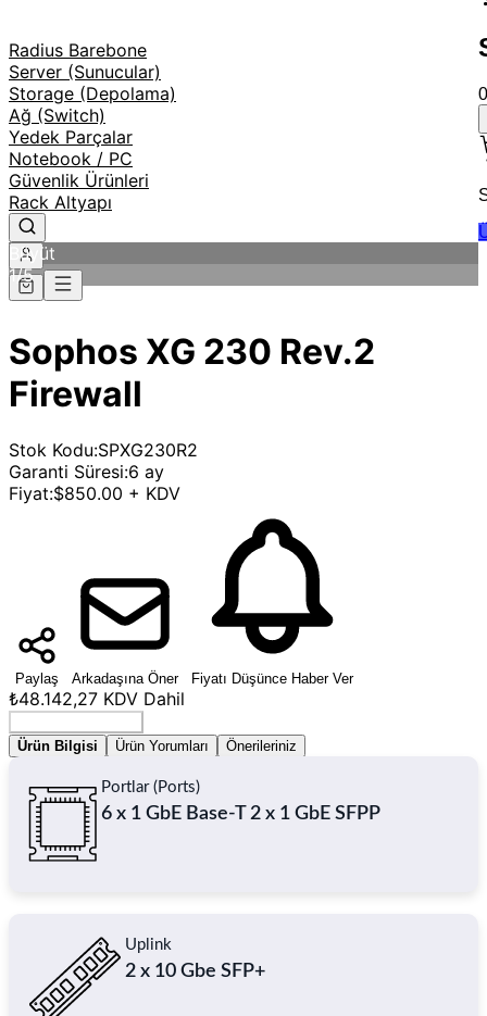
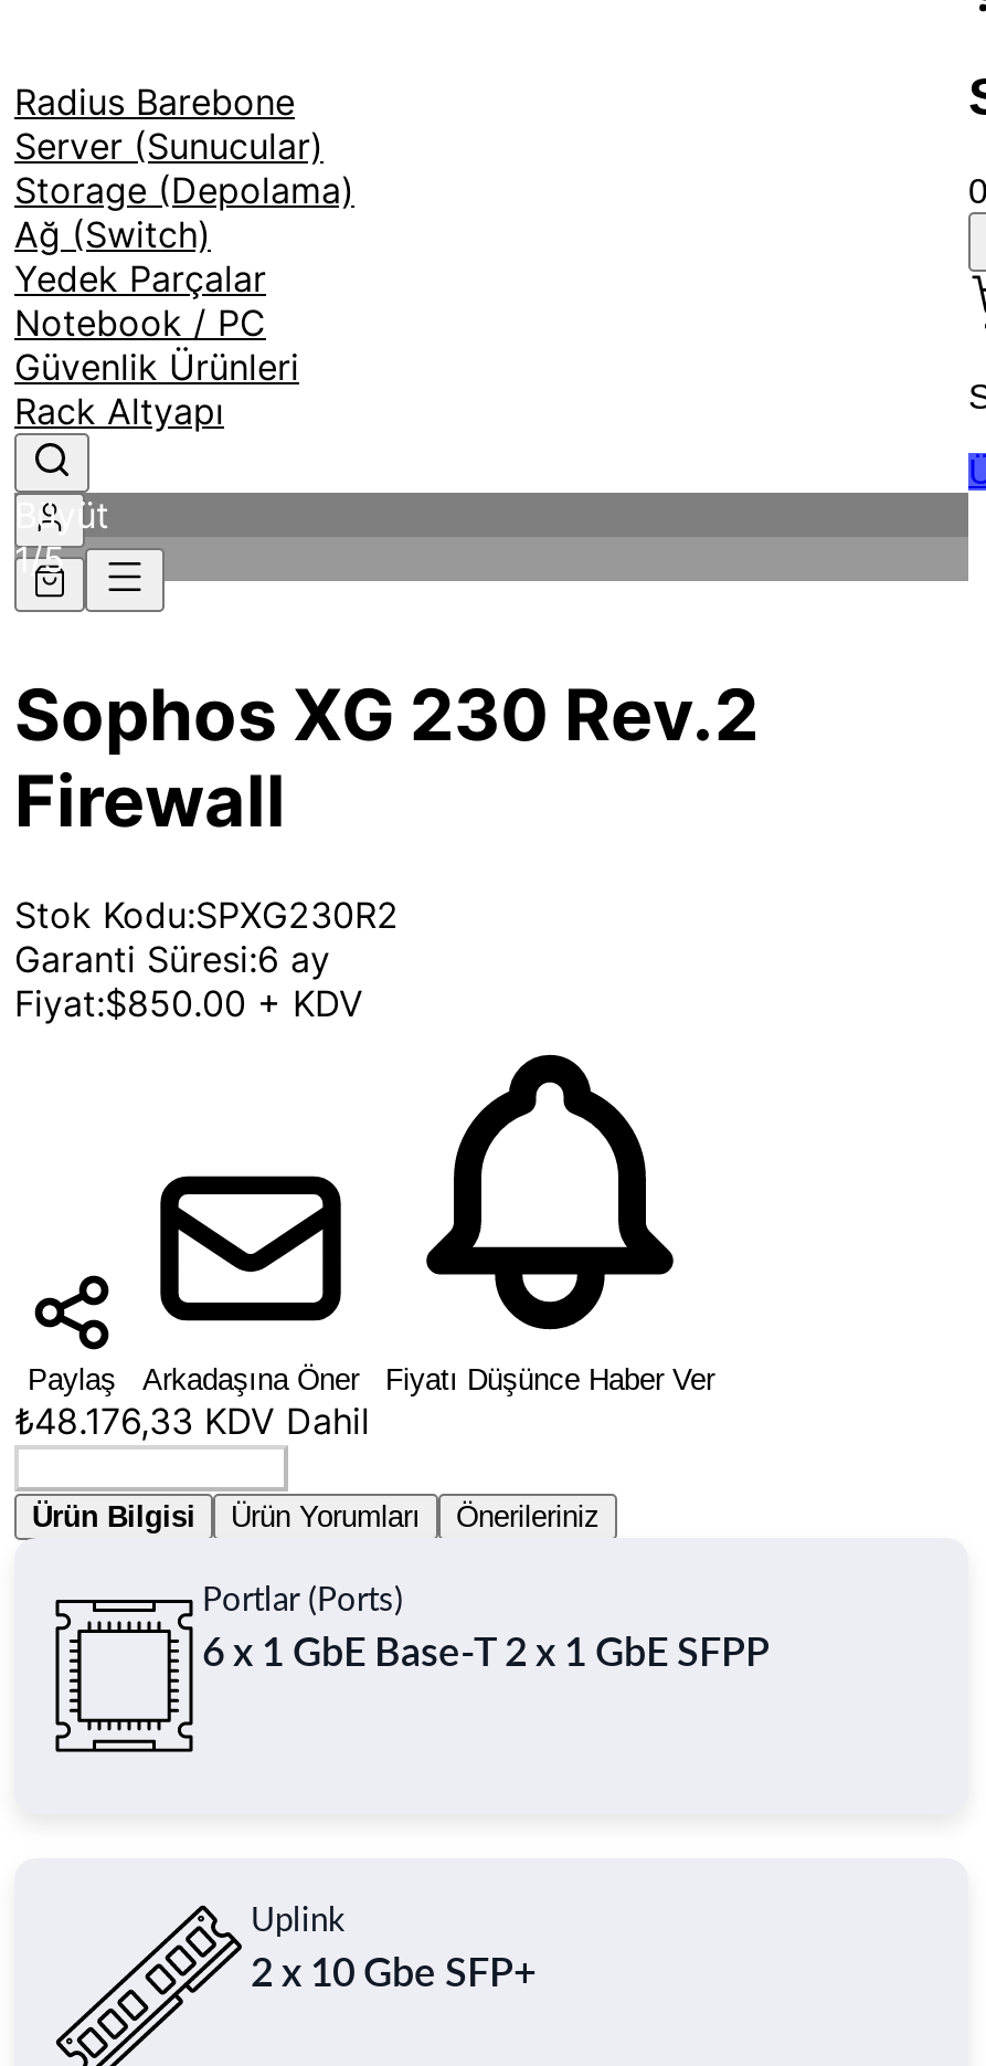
- ₺48.142,27 KDV Dahil
+ ₺48.176,33 KDV Dahil
